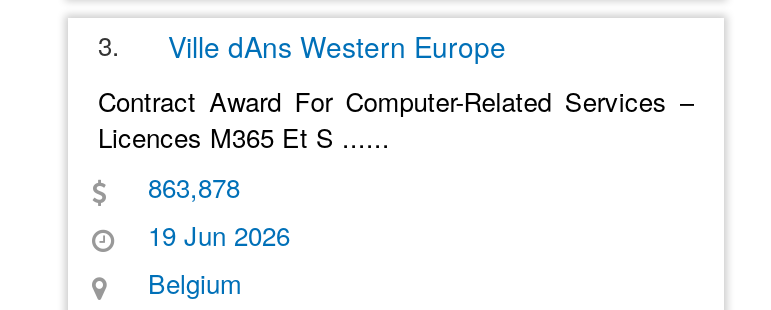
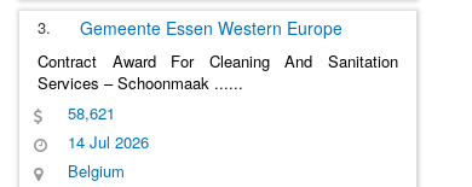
- Ville dAns Western Europe
- Contract Award For Computer-Related Services –
- Licences M365 Et S......
- 863,878
- 19 Jun 2026
+ Gemeente Essen Western Europe
+ Contract Award For Cleaning And Sanitation
+ Services – Schoonmaak......
+ 58,621
+ 14 Jul 2026
